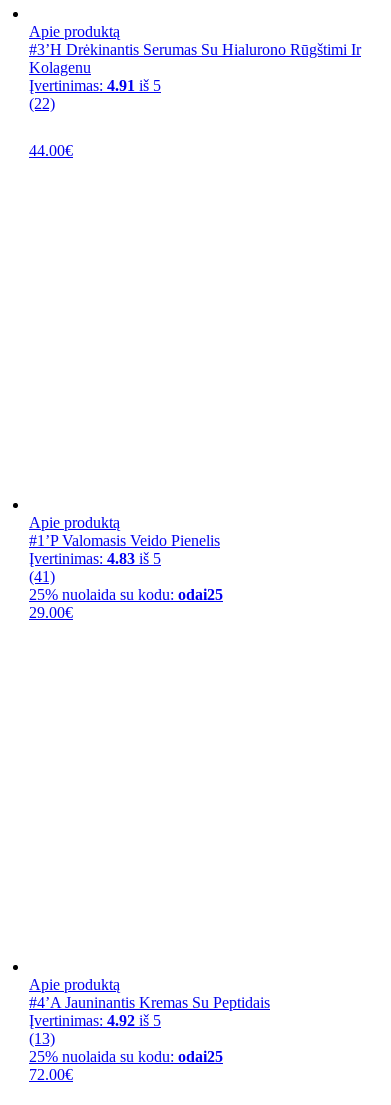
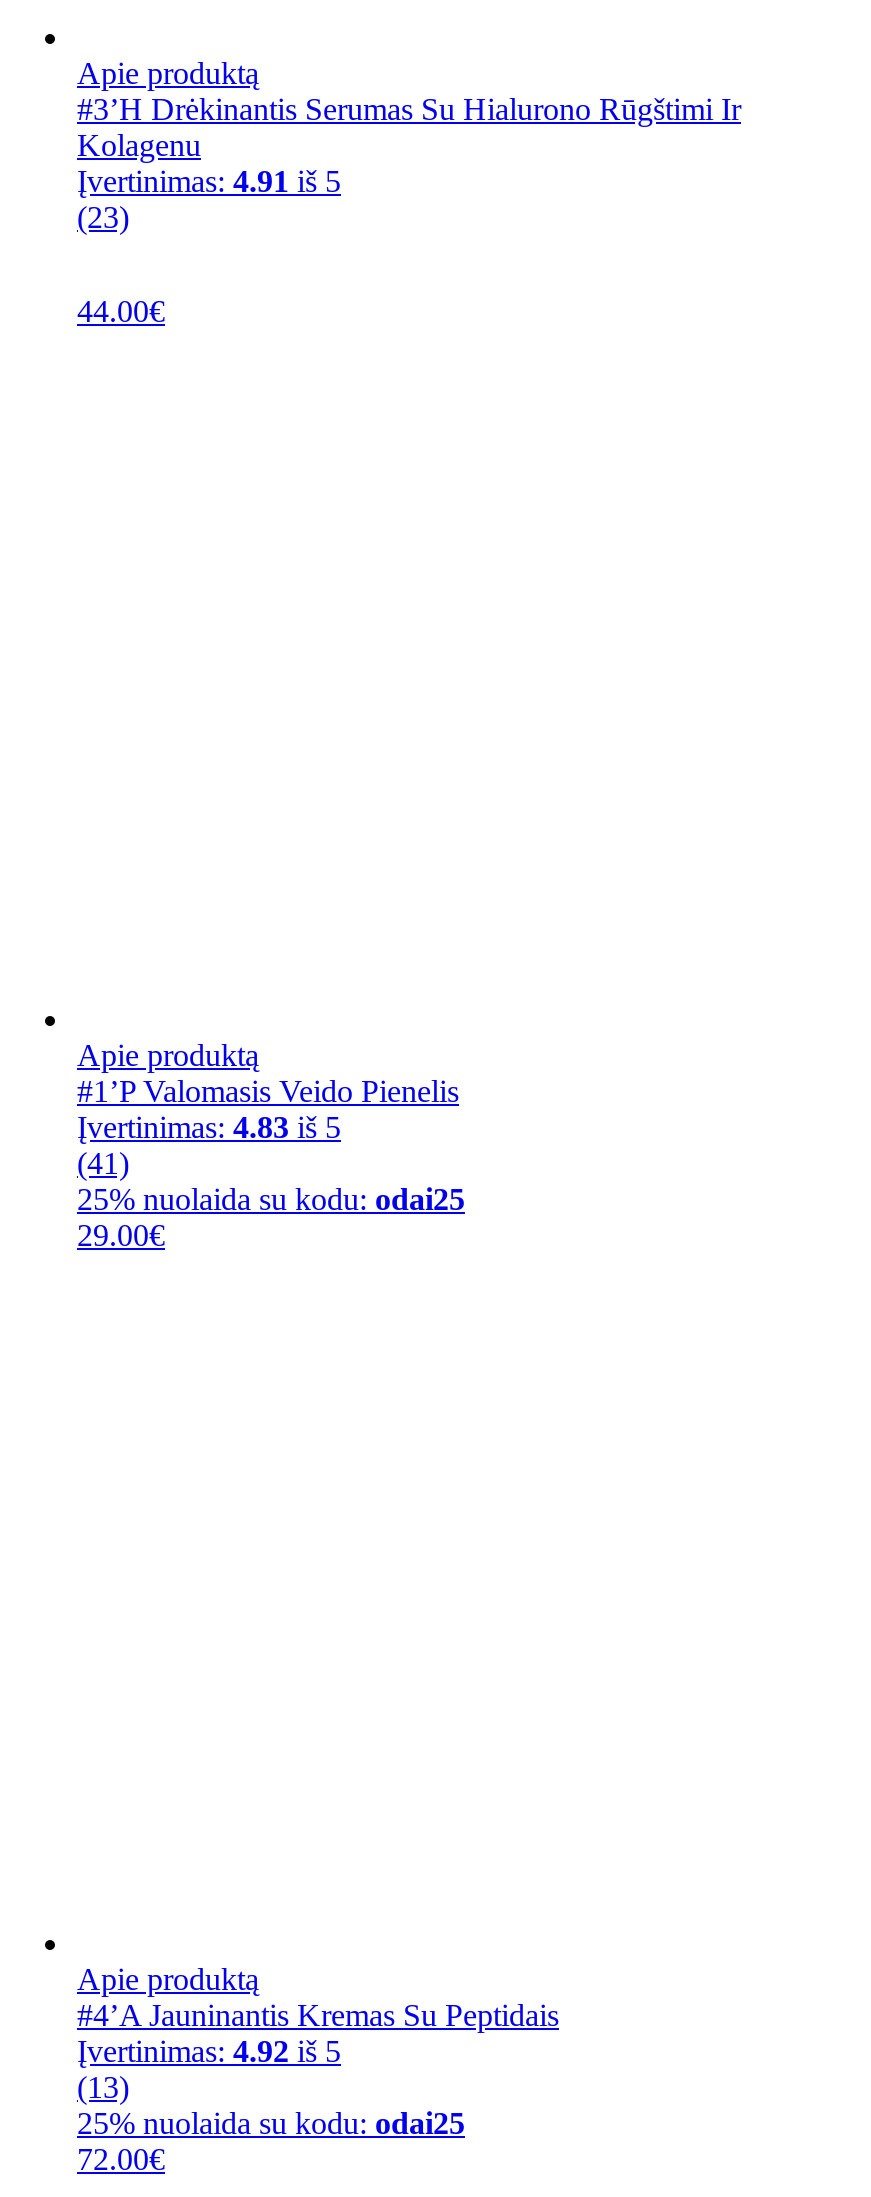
- (22)
+ (23)
